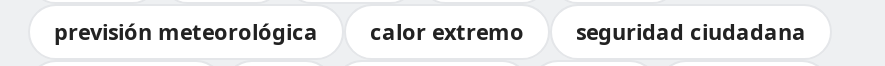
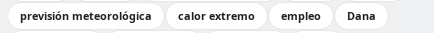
- seguridad ciudadana
+ empleo
+ Dana
